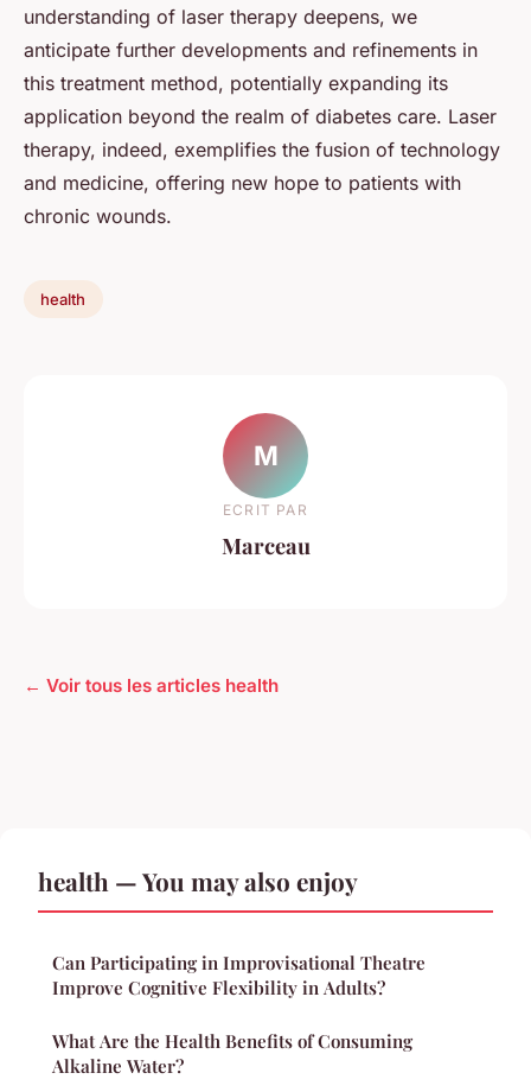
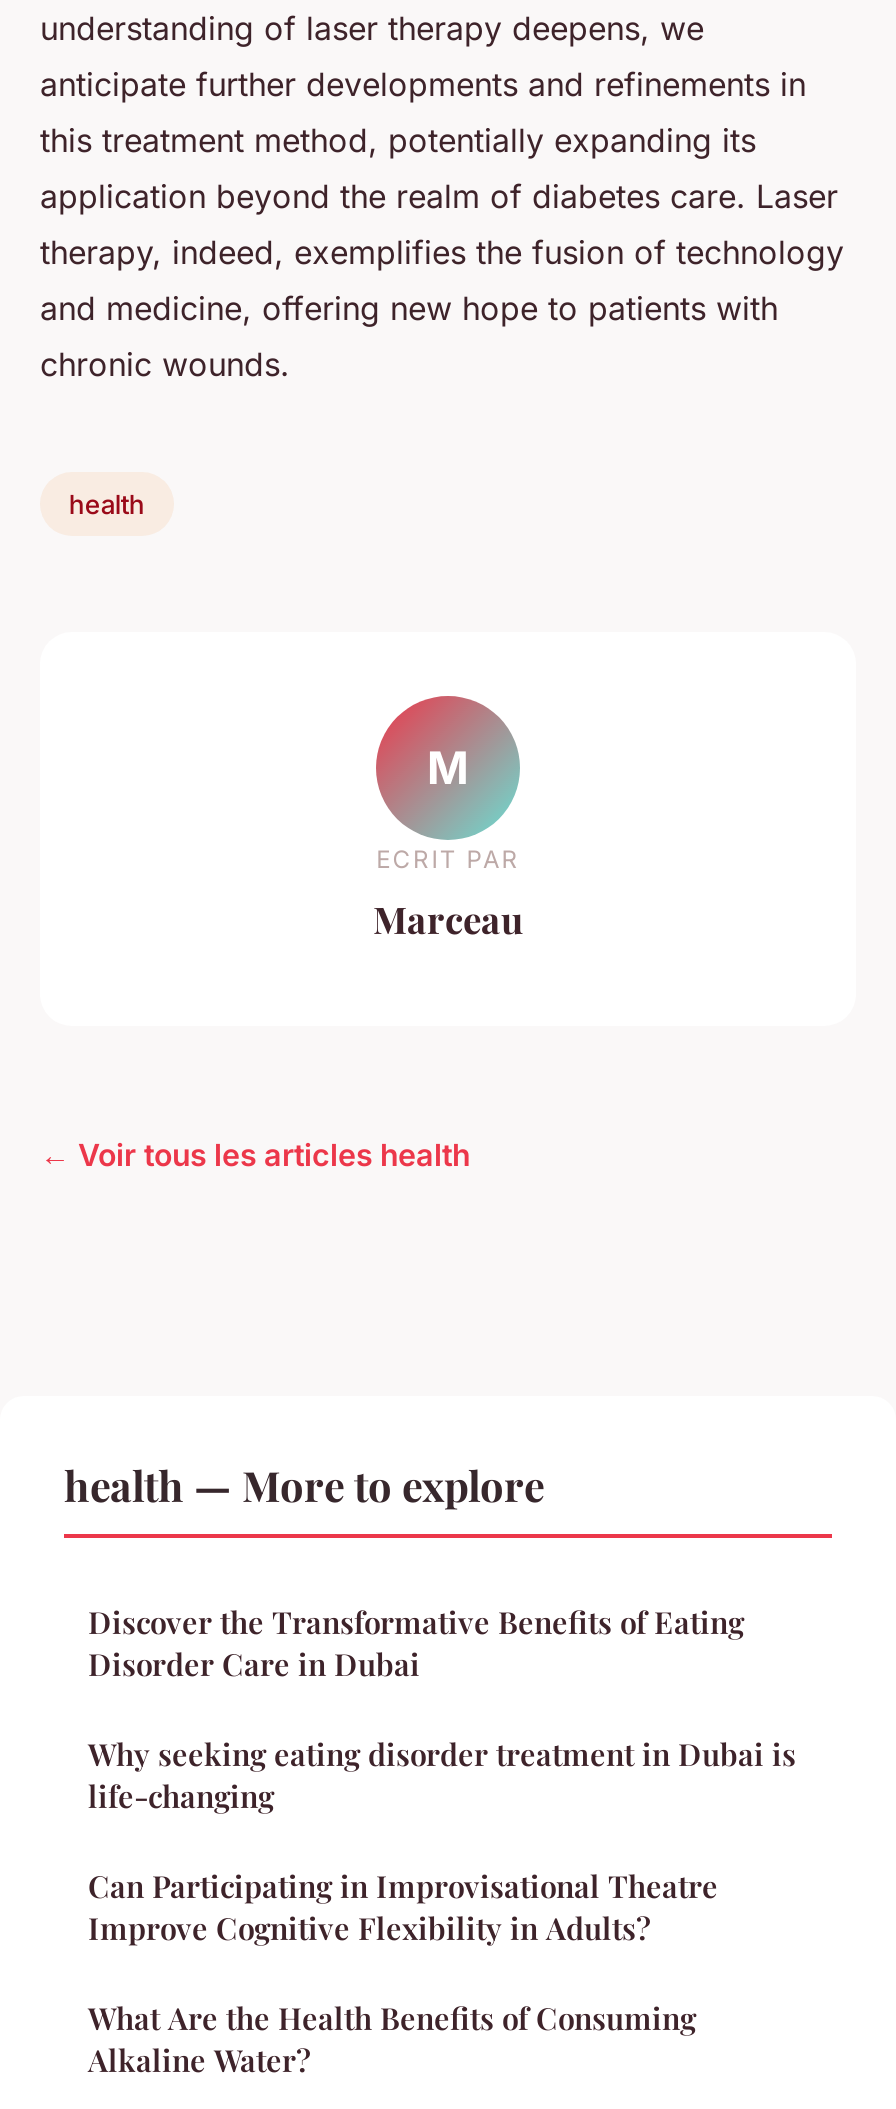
- health — You may also enjoy
+ health — More to explore
+ Discover the Transformative Benefits of Eating
+ Disorder Care in Dubai
+ Why seeking eating disorder treatment in Dubai is
+ life-changing
